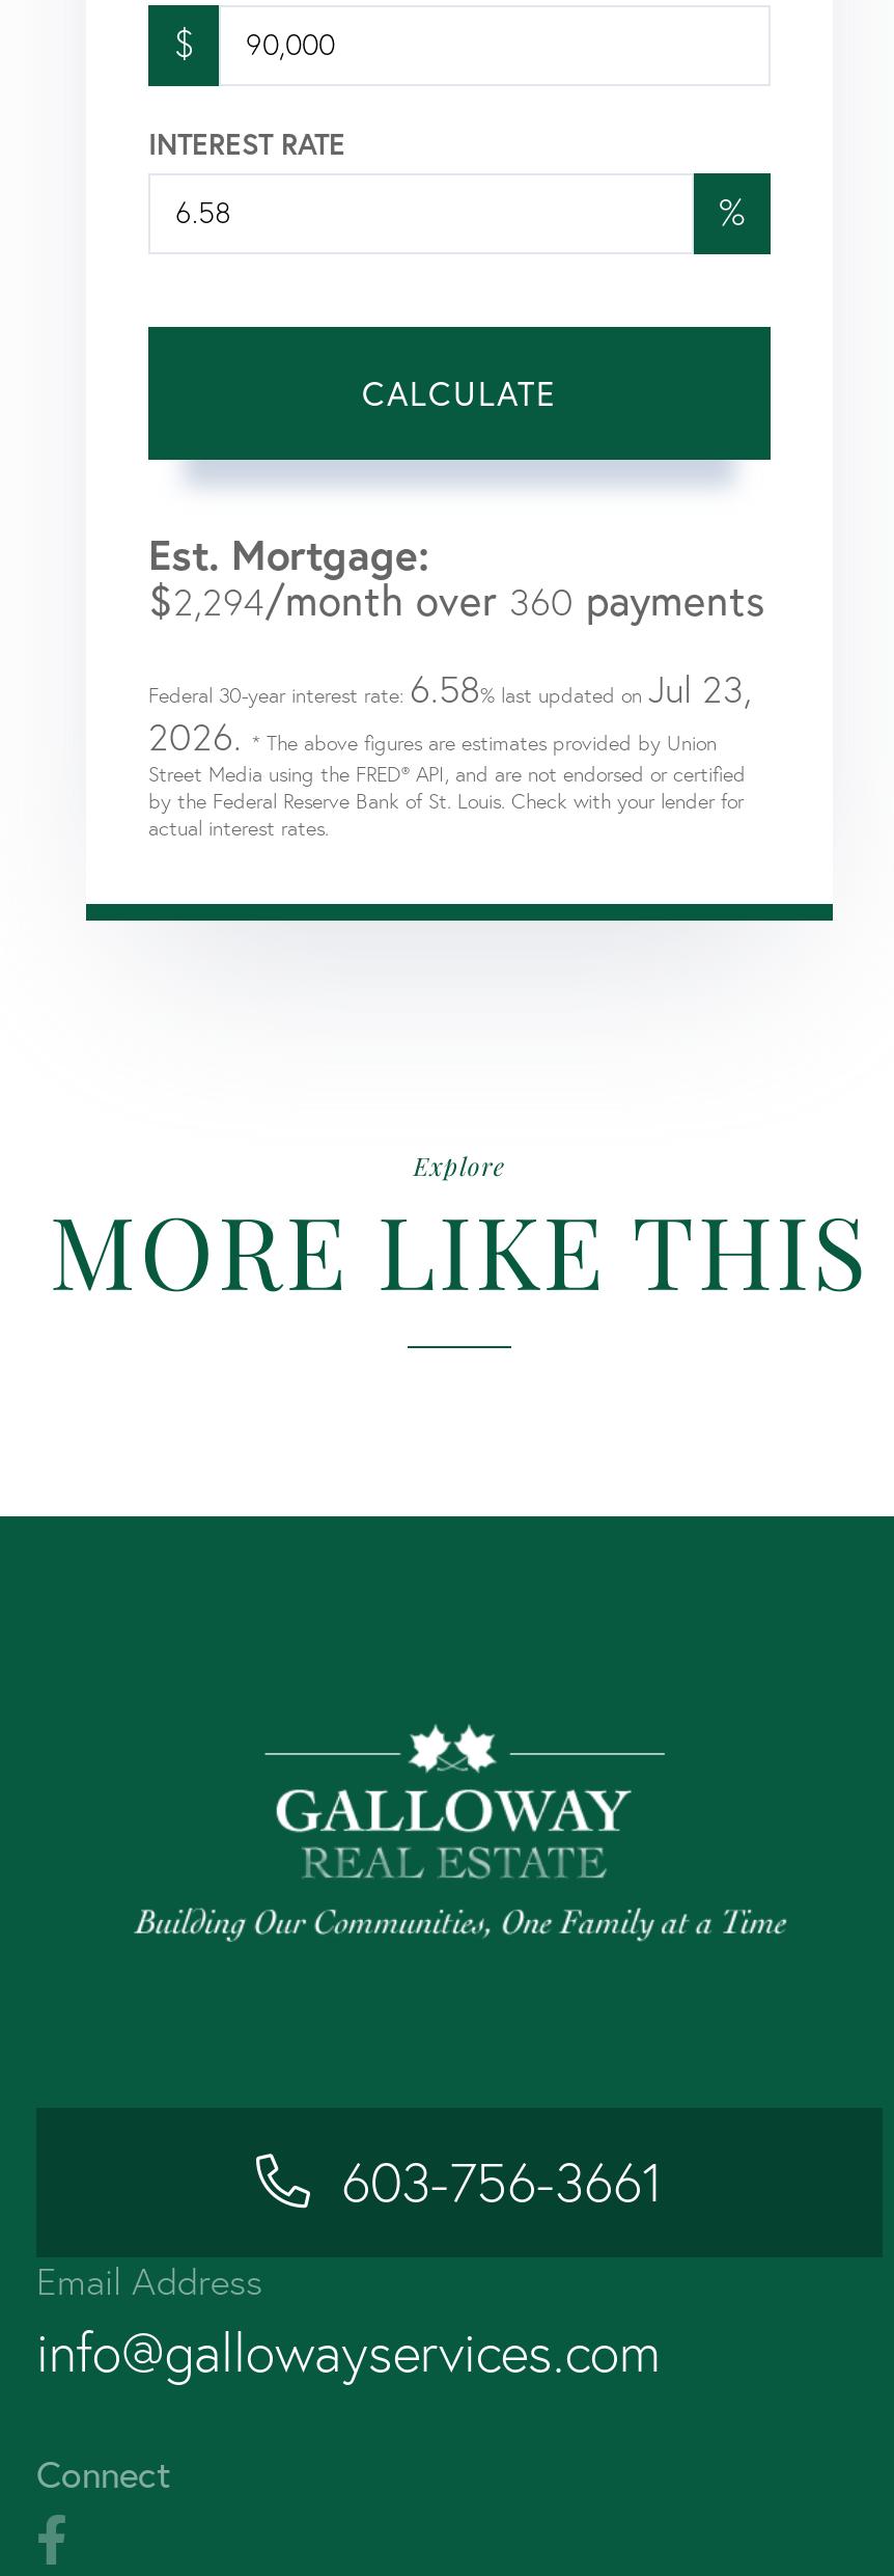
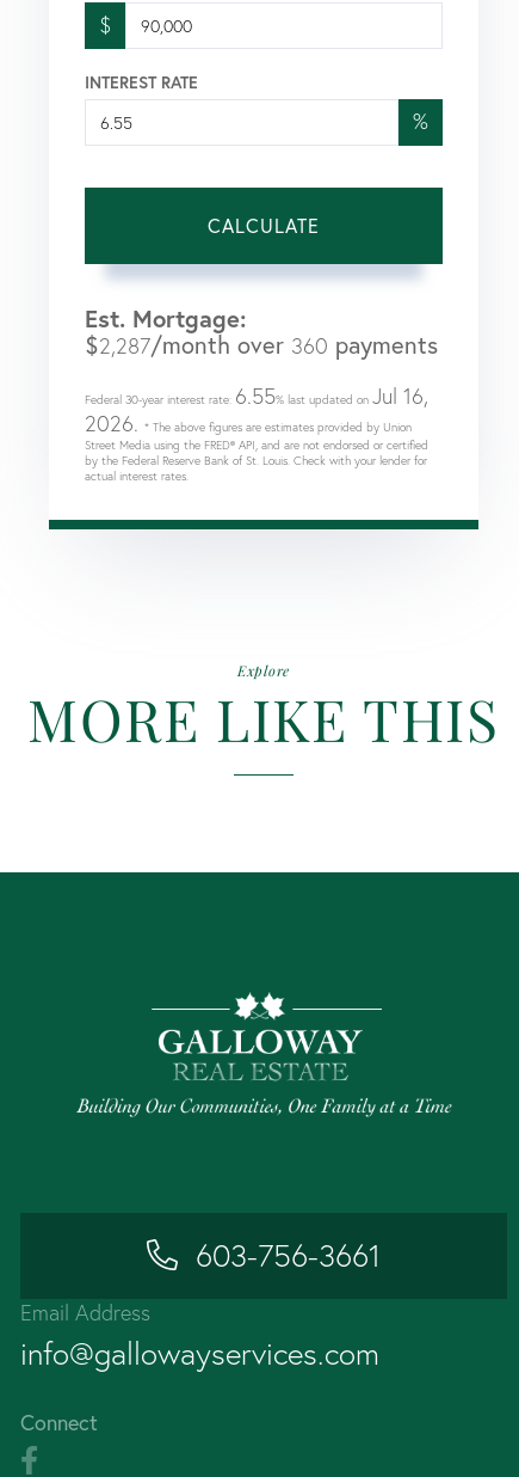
- $2,294/month over 360 payments
+ $2,287/month over 360 payments

- Federal 30-year interest rate: 6.58% last updated on Jul 23,
+ Federal 30-year interest rate: 6.55% last updated on Jul 16,
